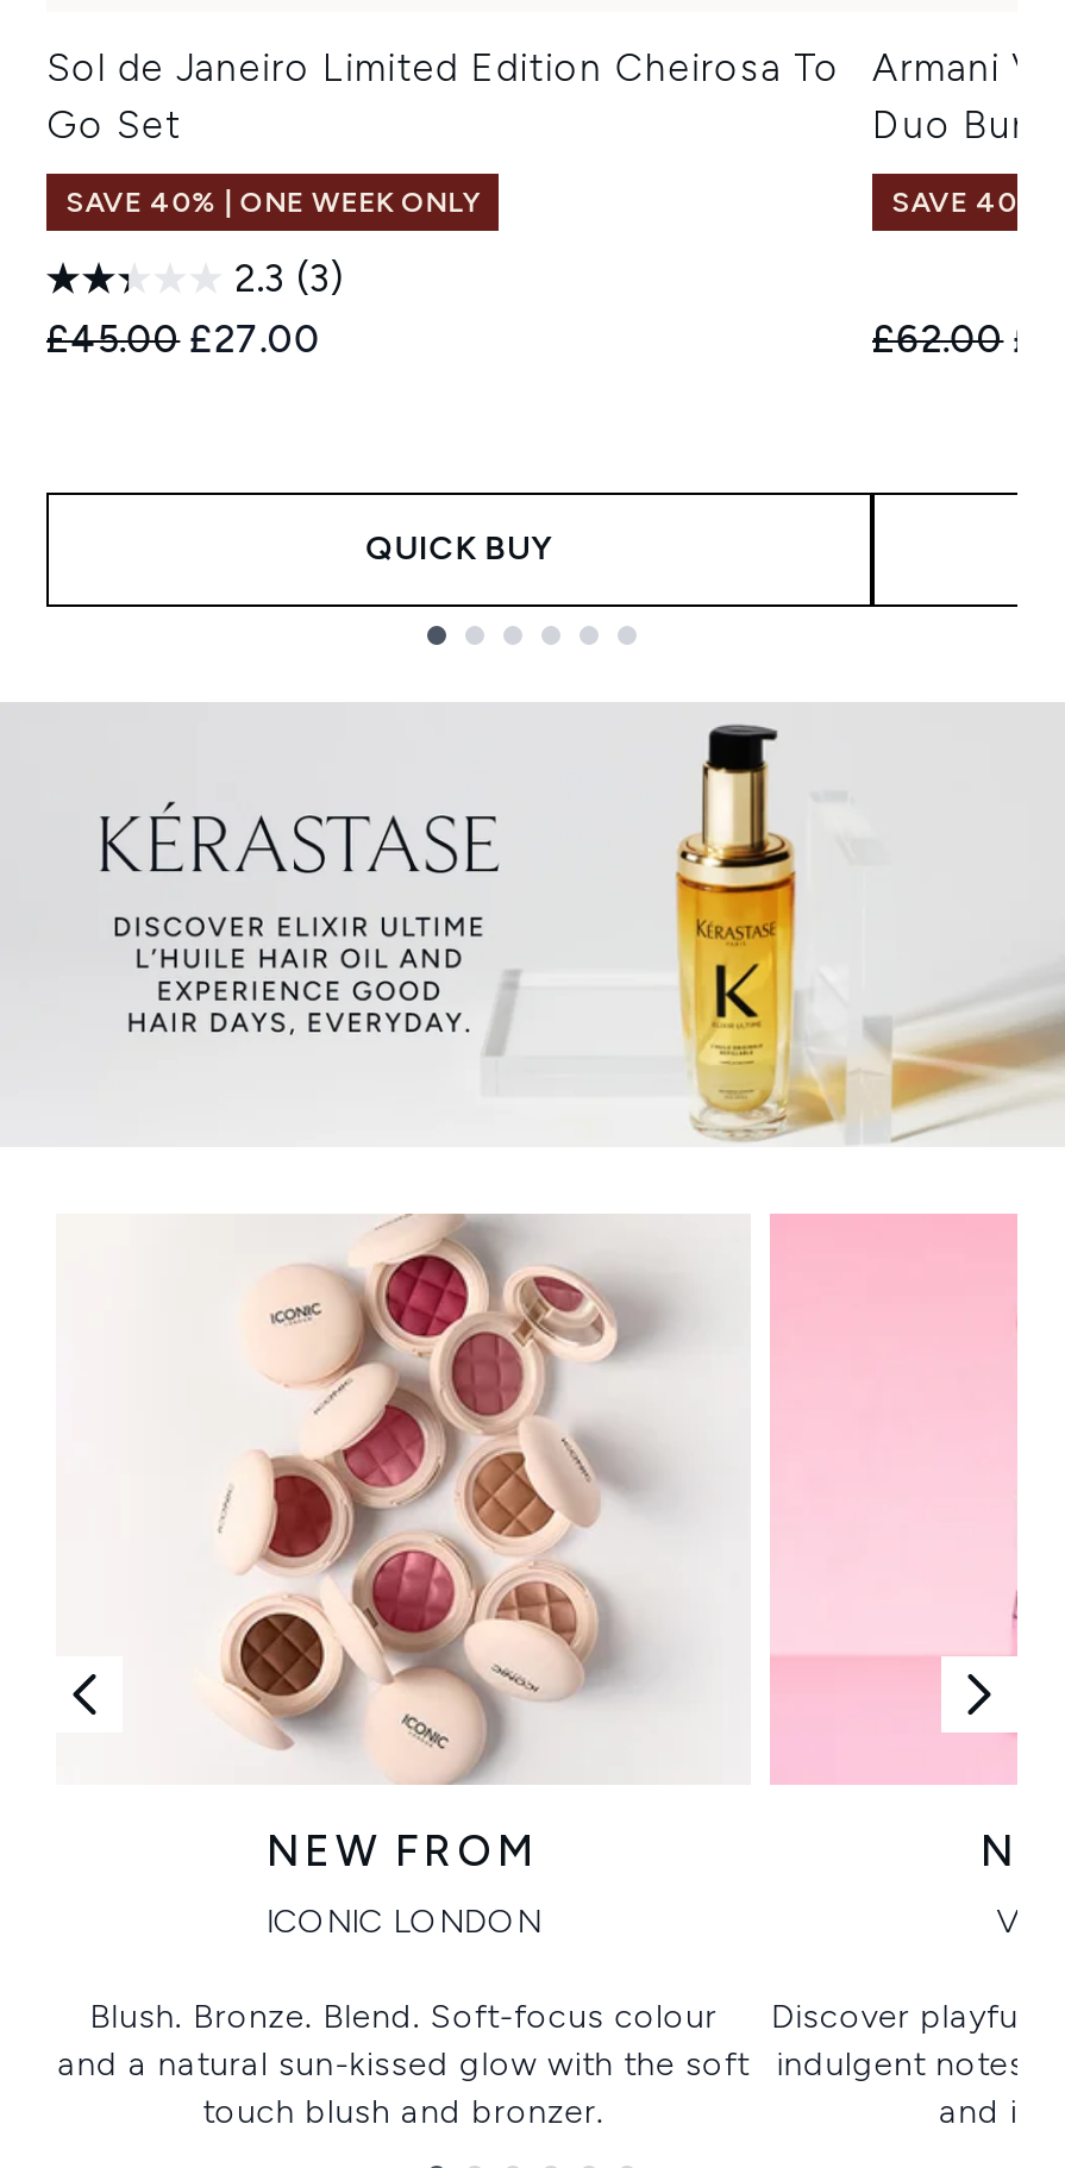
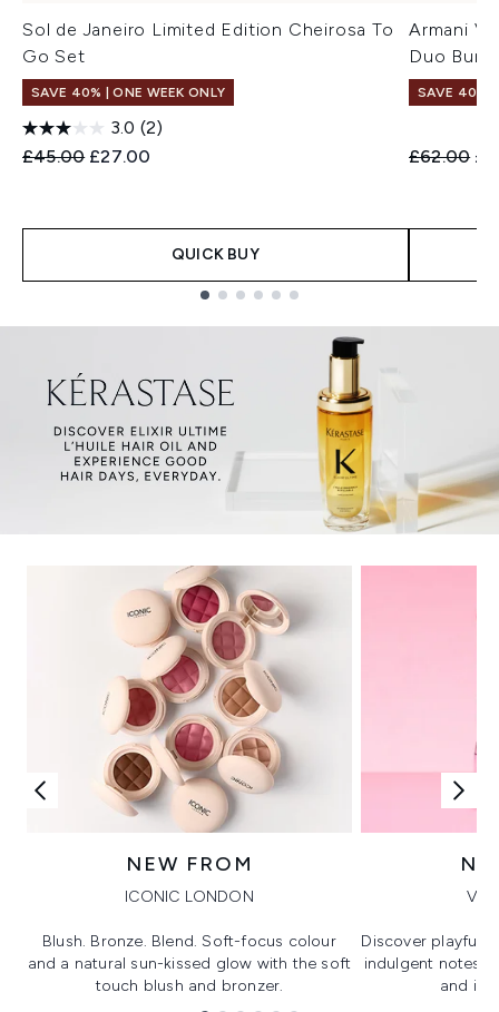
- 2.3 (3)
+ 3.0 (2)
